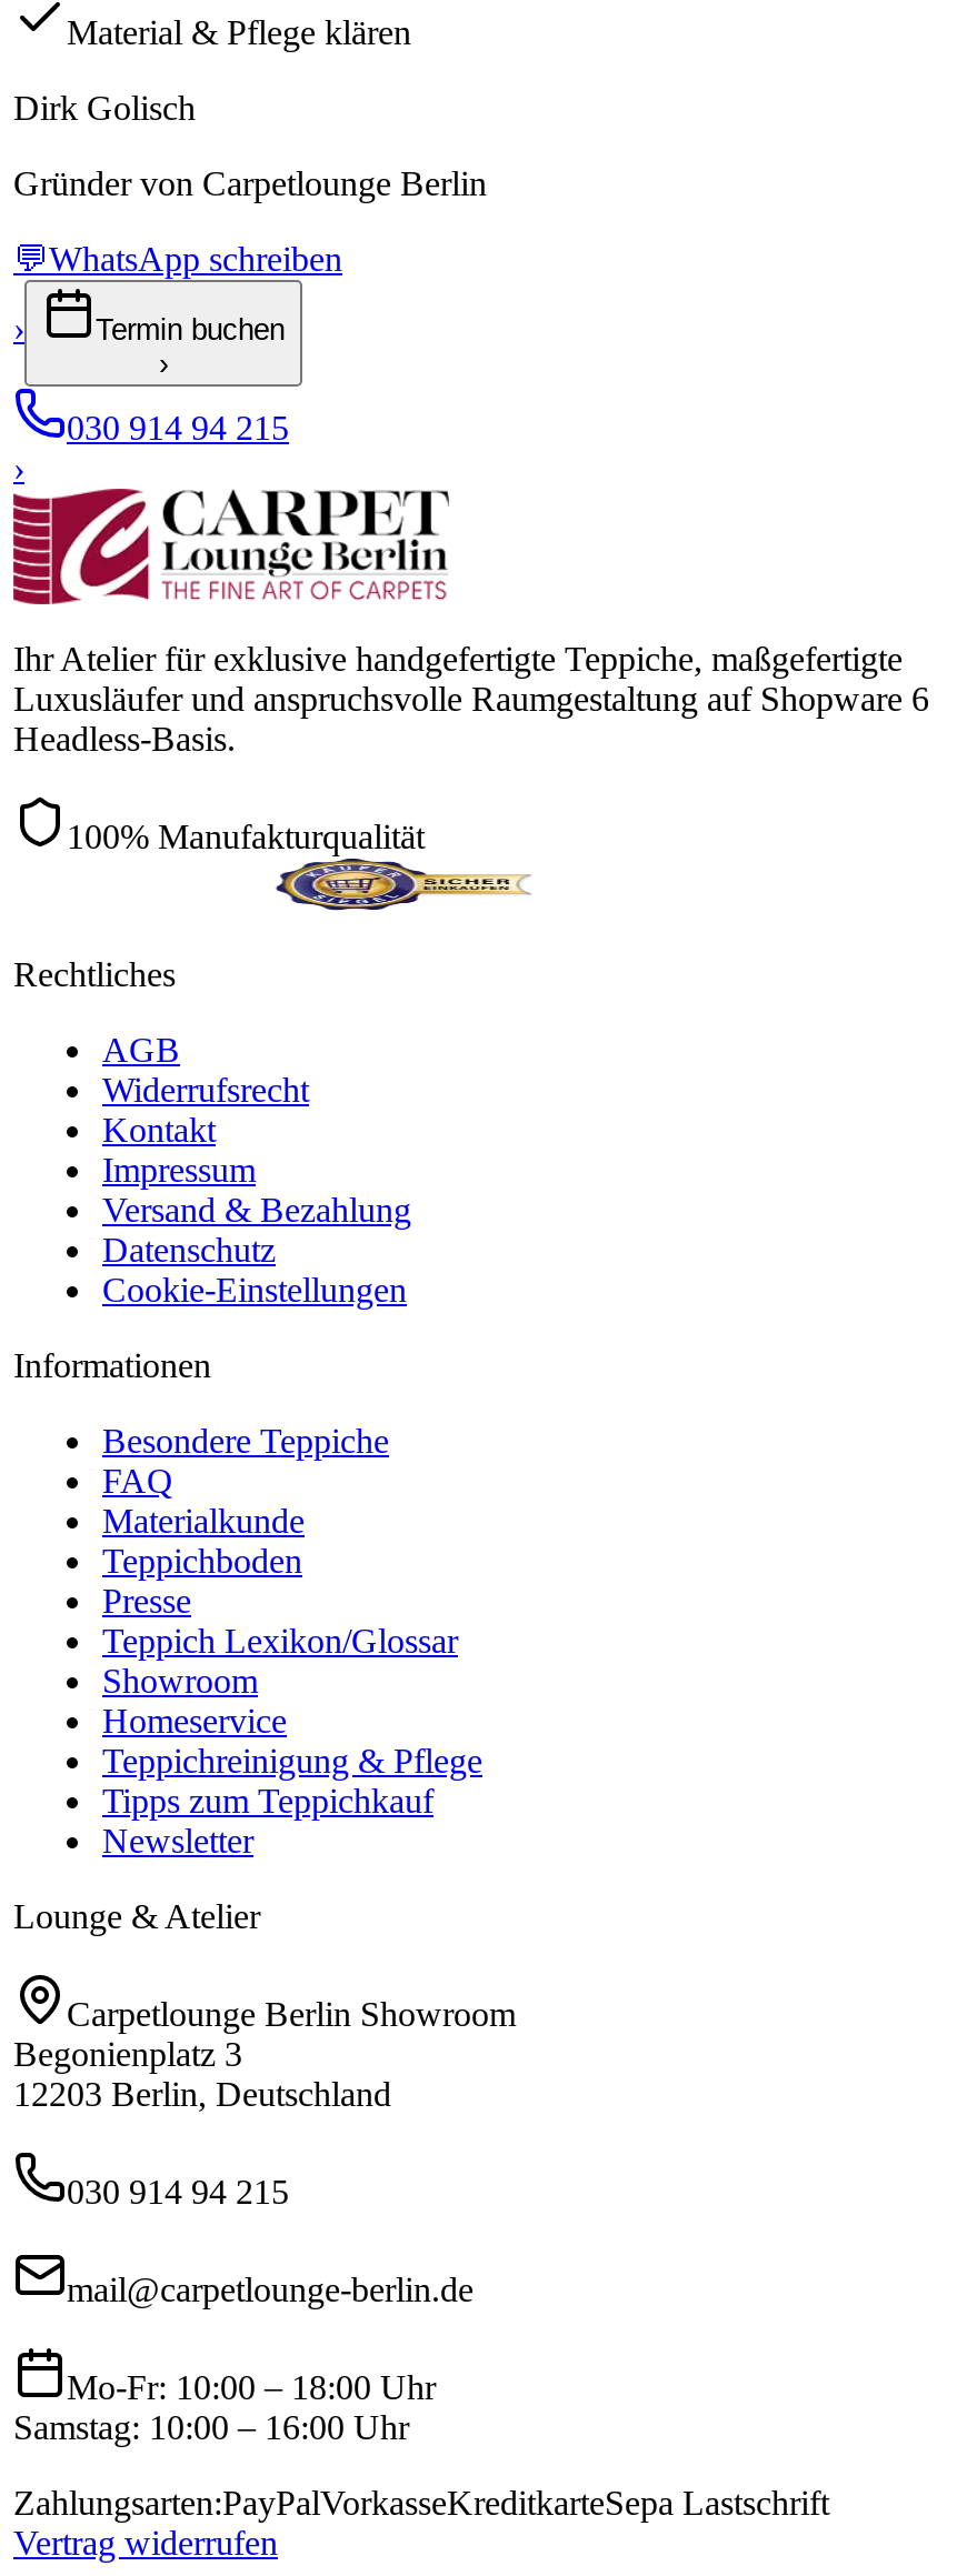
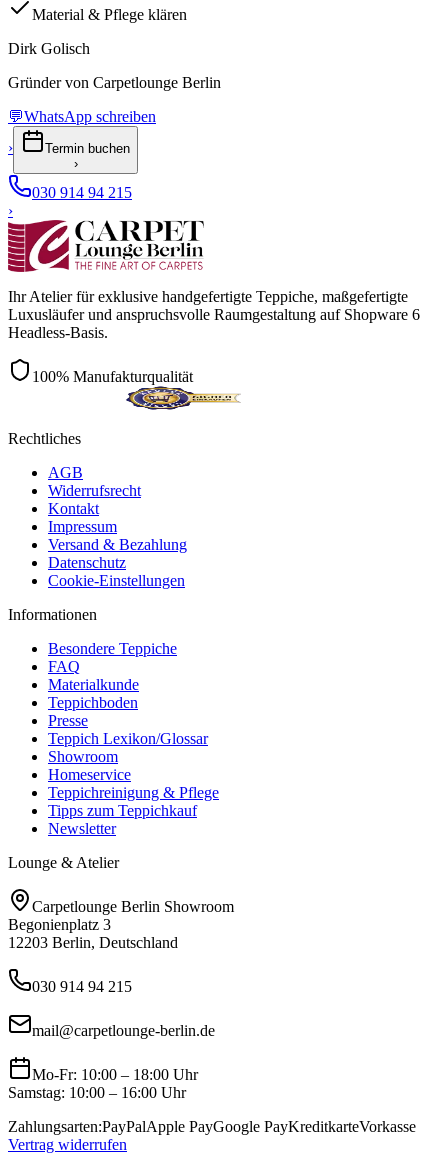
- Zahlungsarten:PayPalVorkasseKreditkarteSepa Lastschrift
+ Zahlungsarten:PayPalApple PayGoogle PayKreditkarteVorkasse
